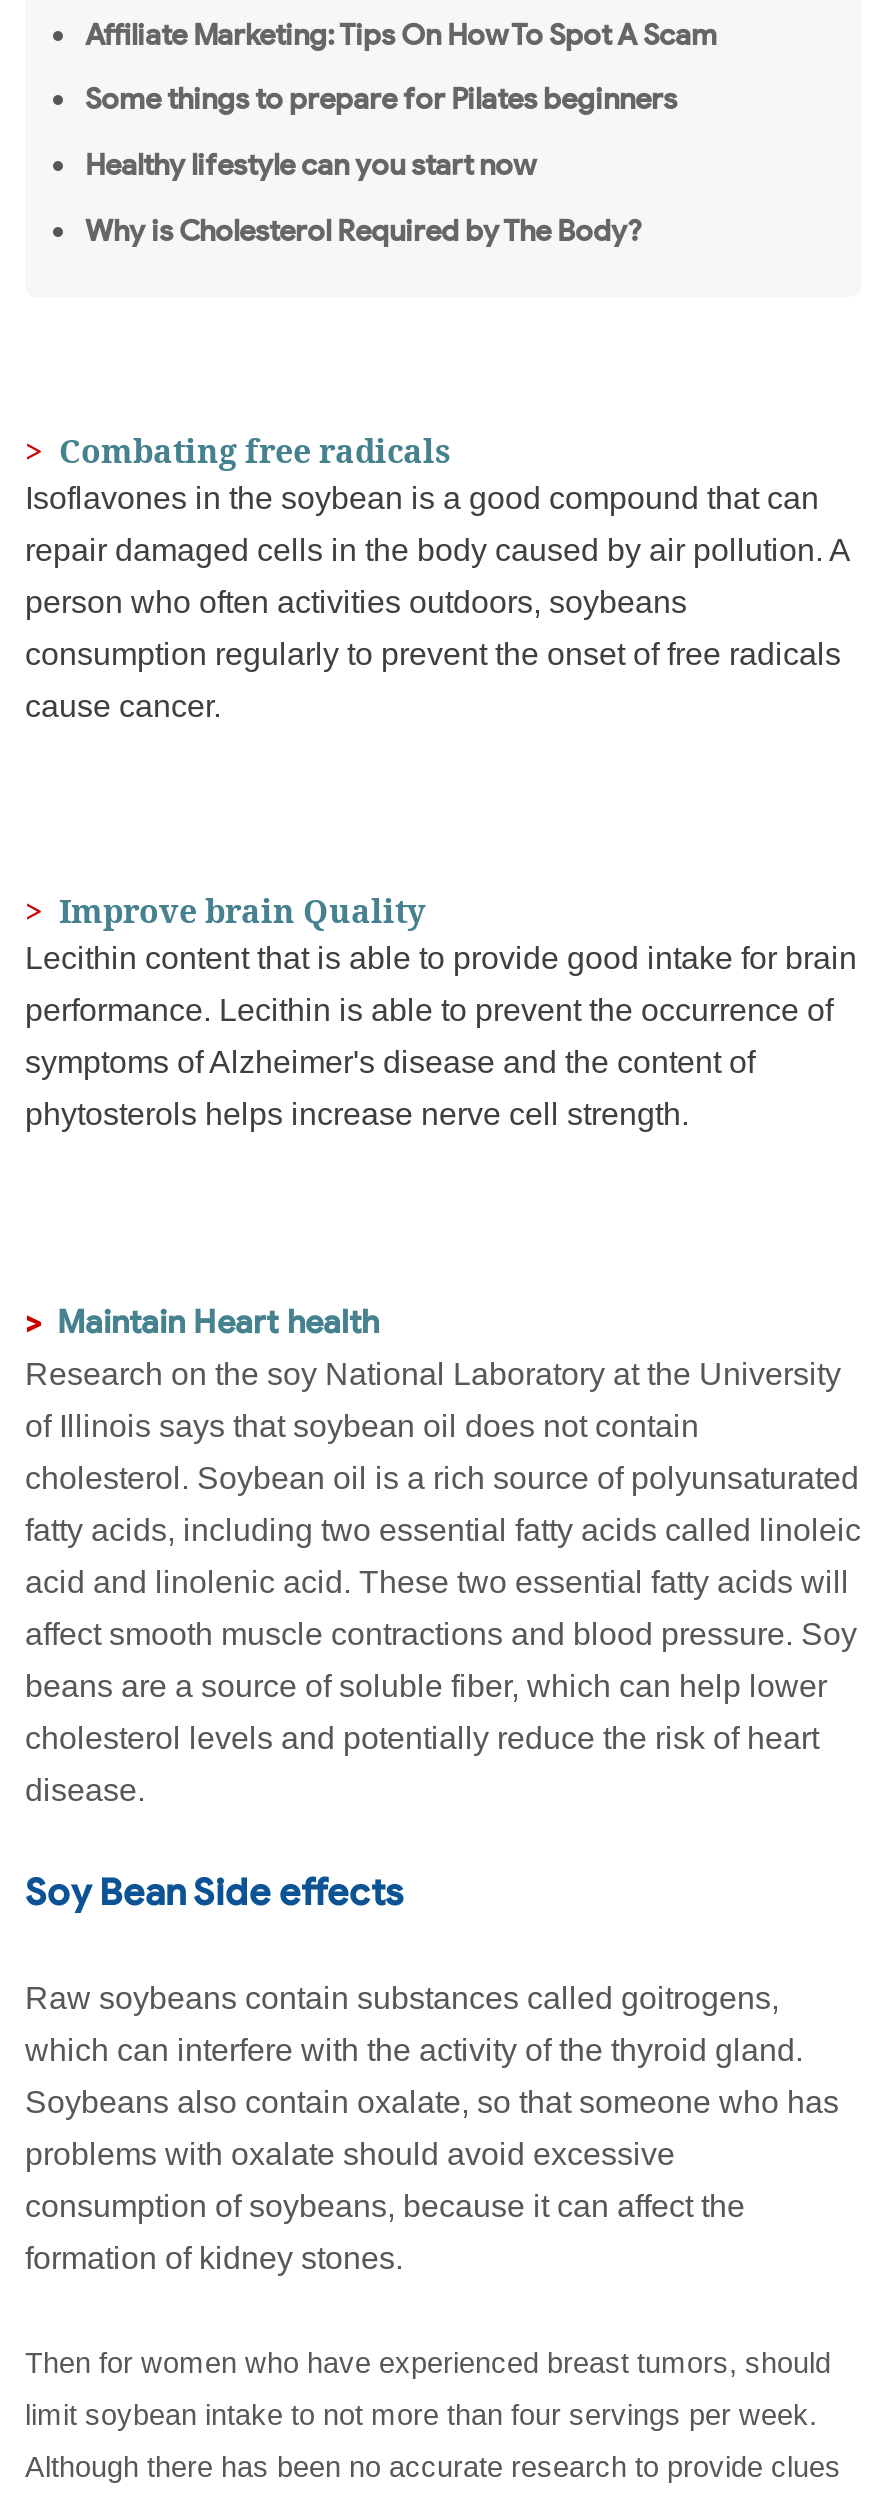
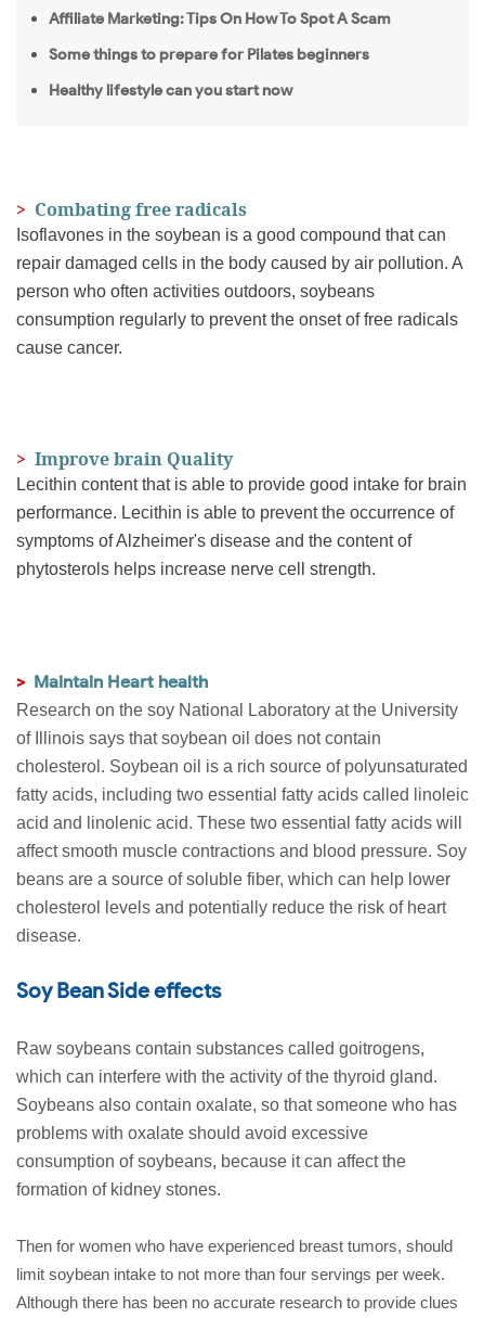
- Why is Cholesterol Required by The Body?
